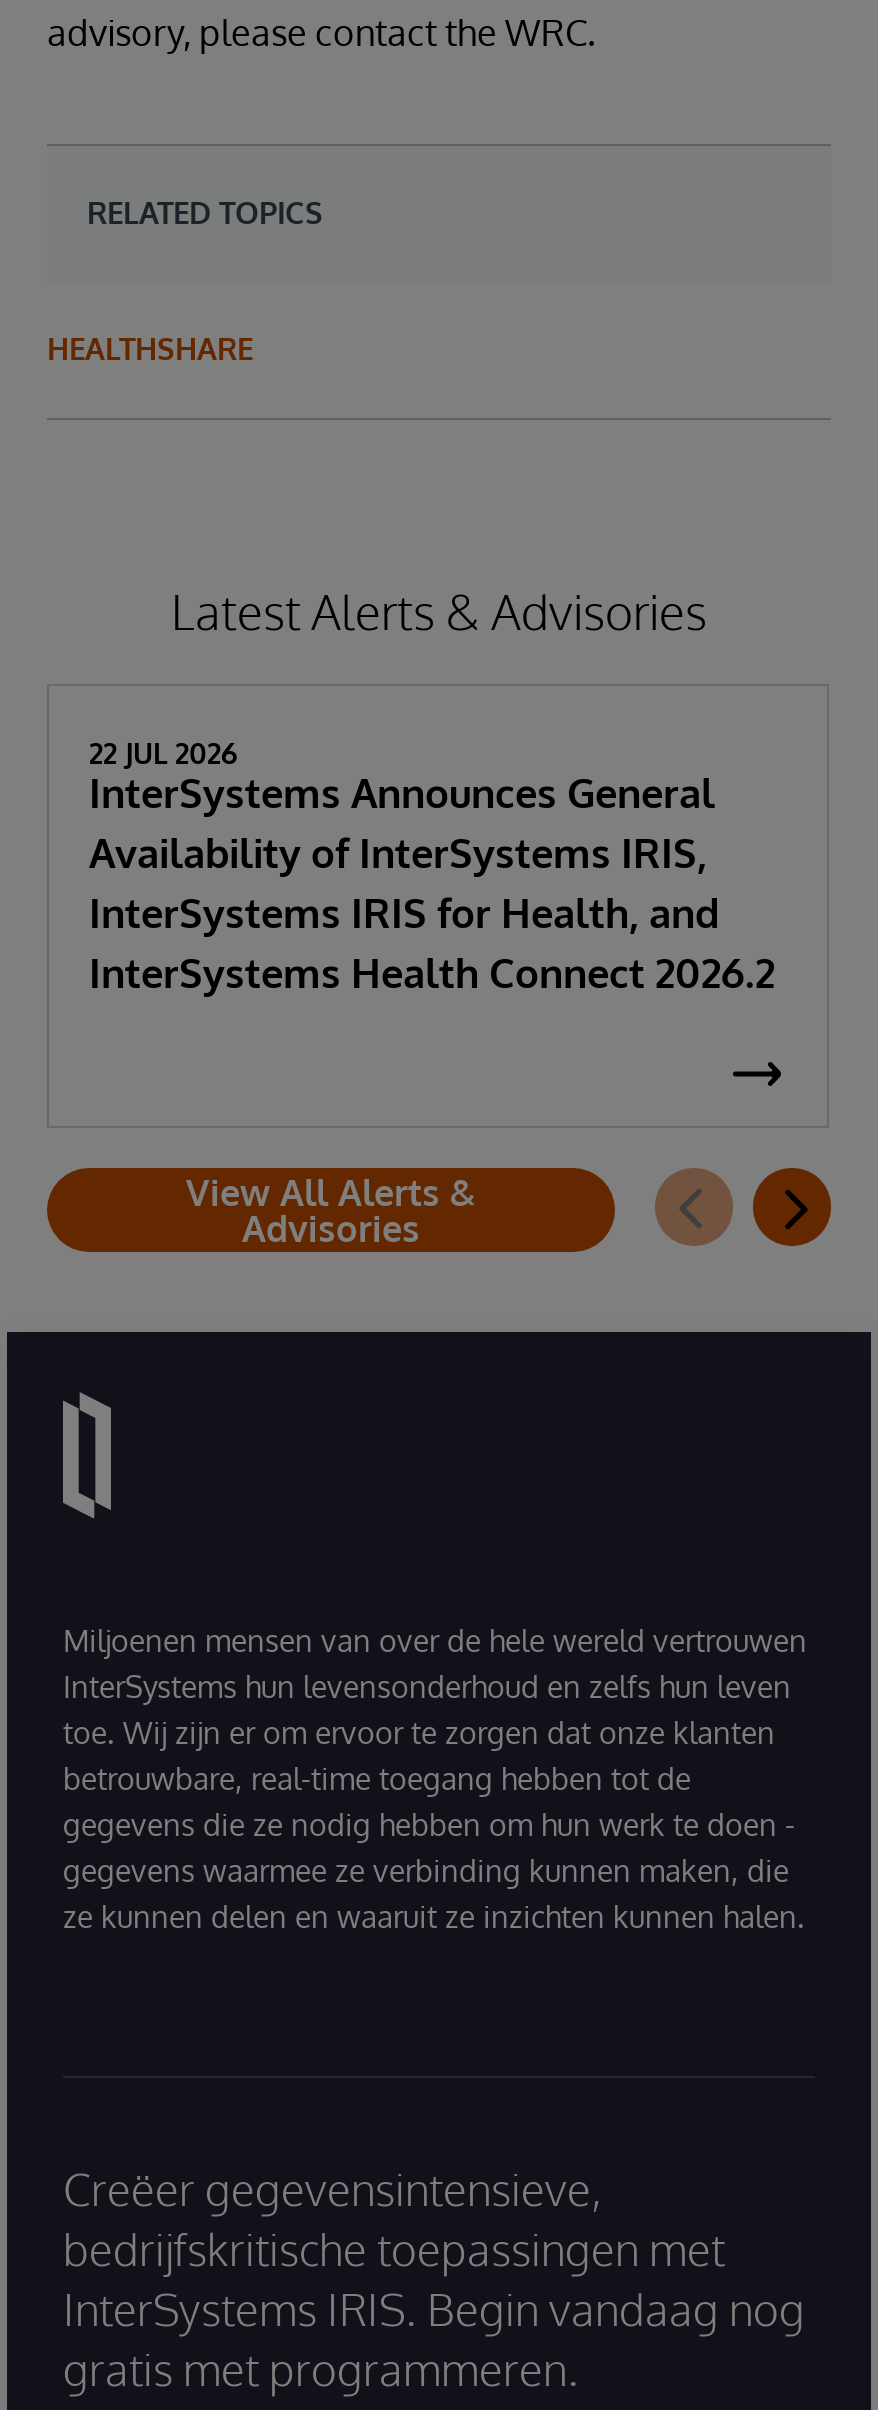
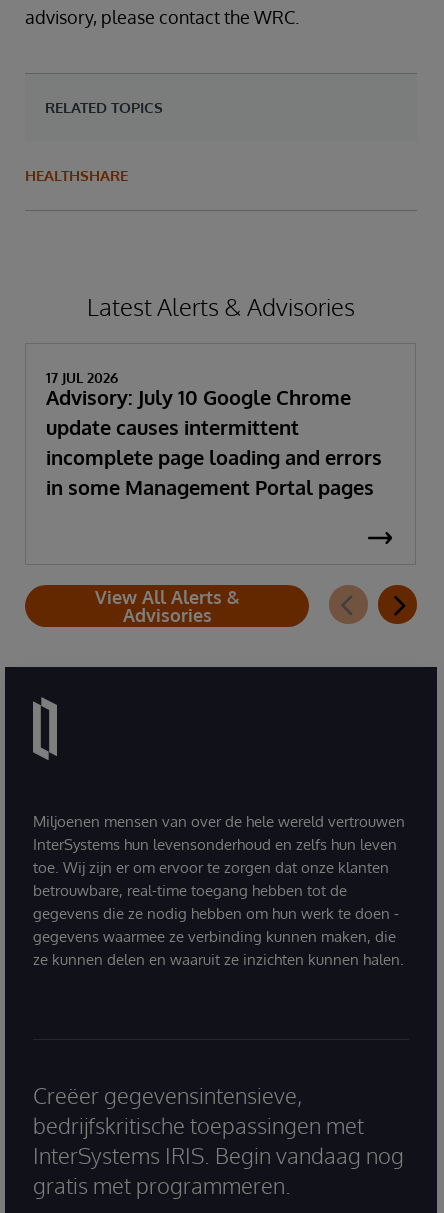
- 22 JUL 2026
- InterSystems Announces General
- Availability of InterSystems IRIS,
- InterSystems IRIS for Health, and
- InterSystems Health Connect 2026.2
+ 17 JUL 2026
+ Advisory: July 10 Google Chrome
+ update causes intermittent
+ incomplete page loading and errors
+ in some Management Portal pages
